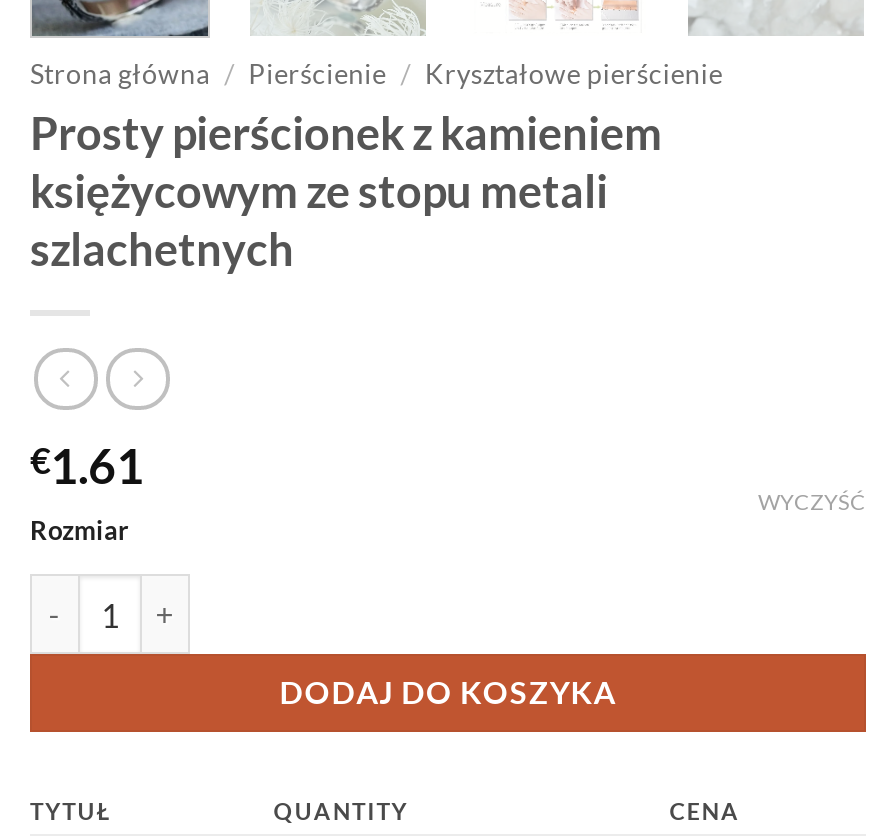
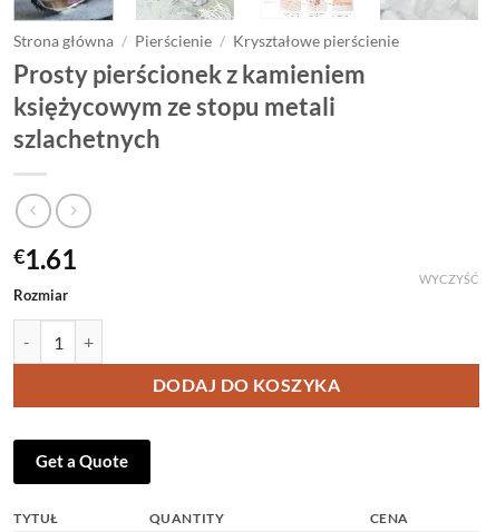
+ Get a Quote
